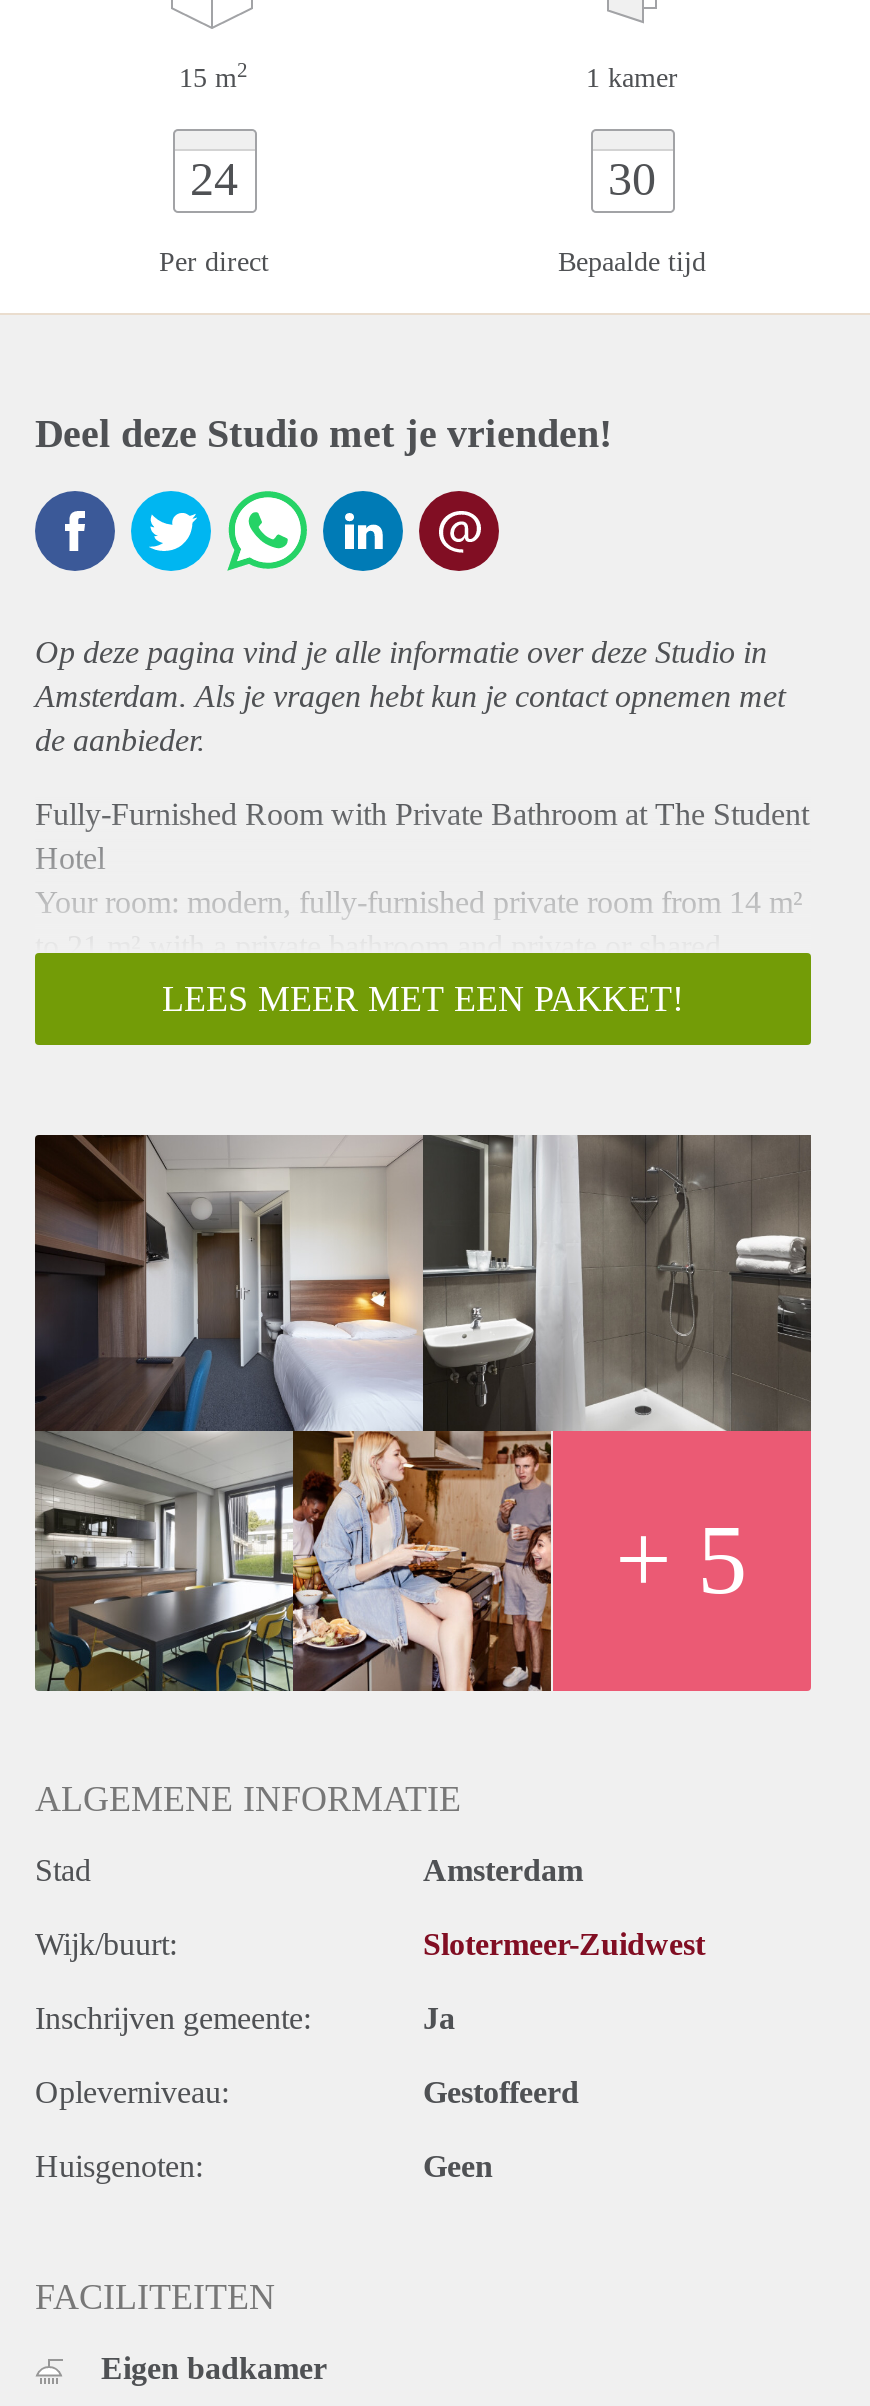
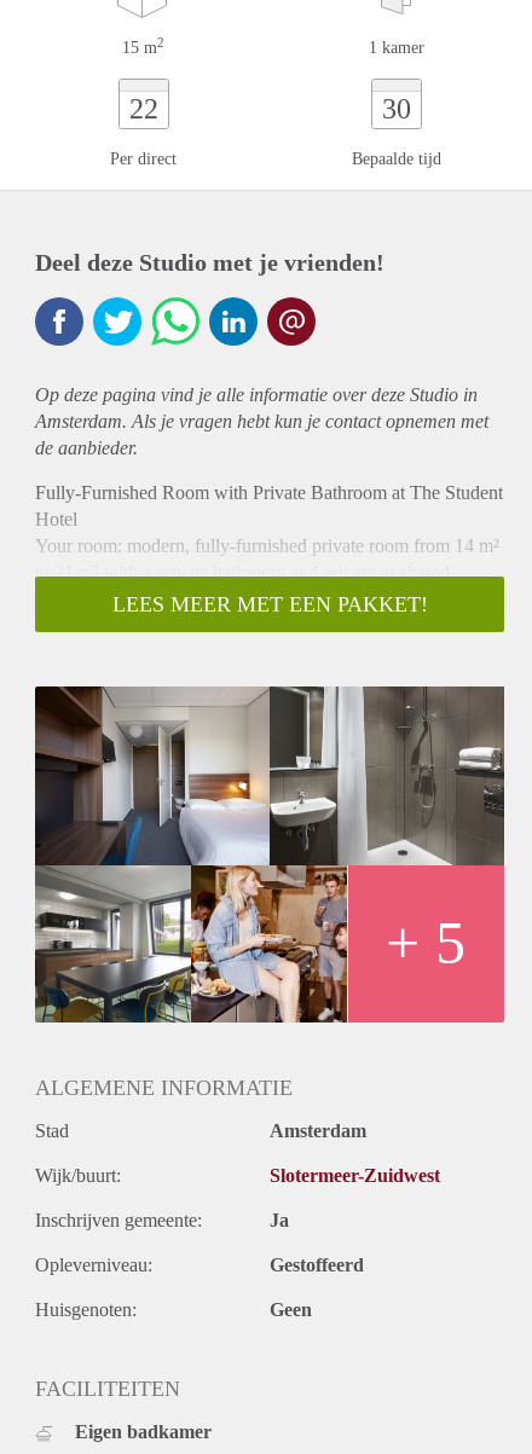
- 24
+ 22
